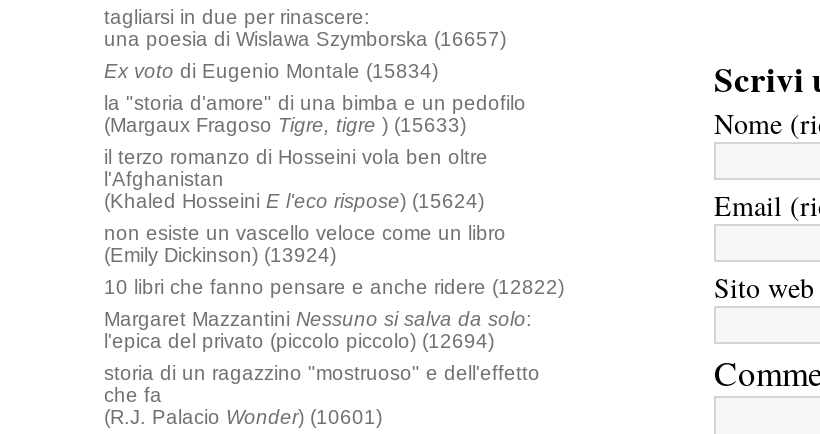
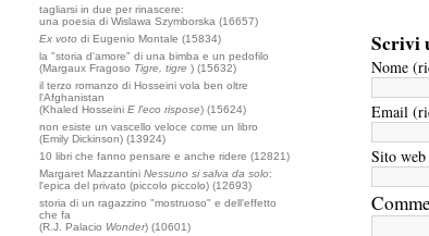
- (Margaux Fragoso Tigre, tigre) (15633)
+ (Margaux Fragoso Tigre, tigre) (15632)

- 10 libri che fanno pensare e anche ridere (12822)
+ 10 libri che fanno pensare e anche ridere (12821)

- l'epica del privato (piccolo piccolo) (12694)
+ l'epica del privato (piccolo piccolo) (12693)
